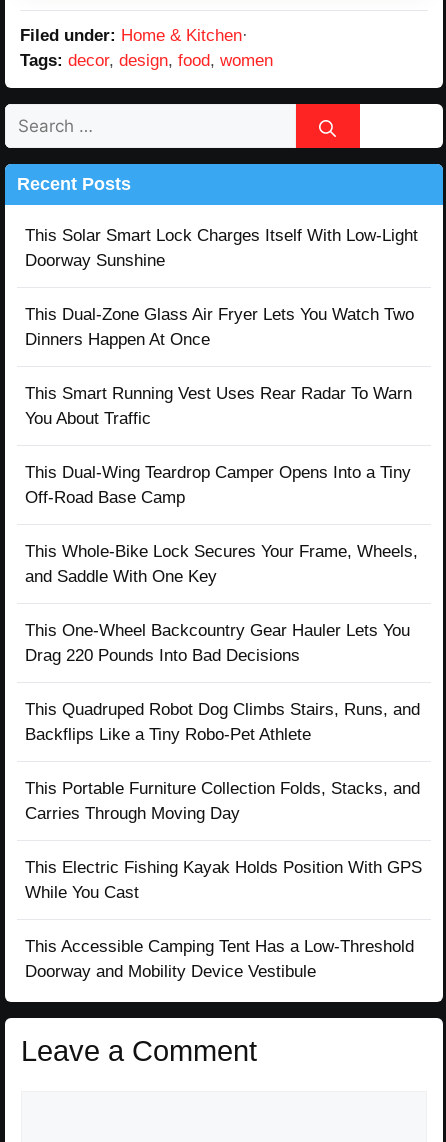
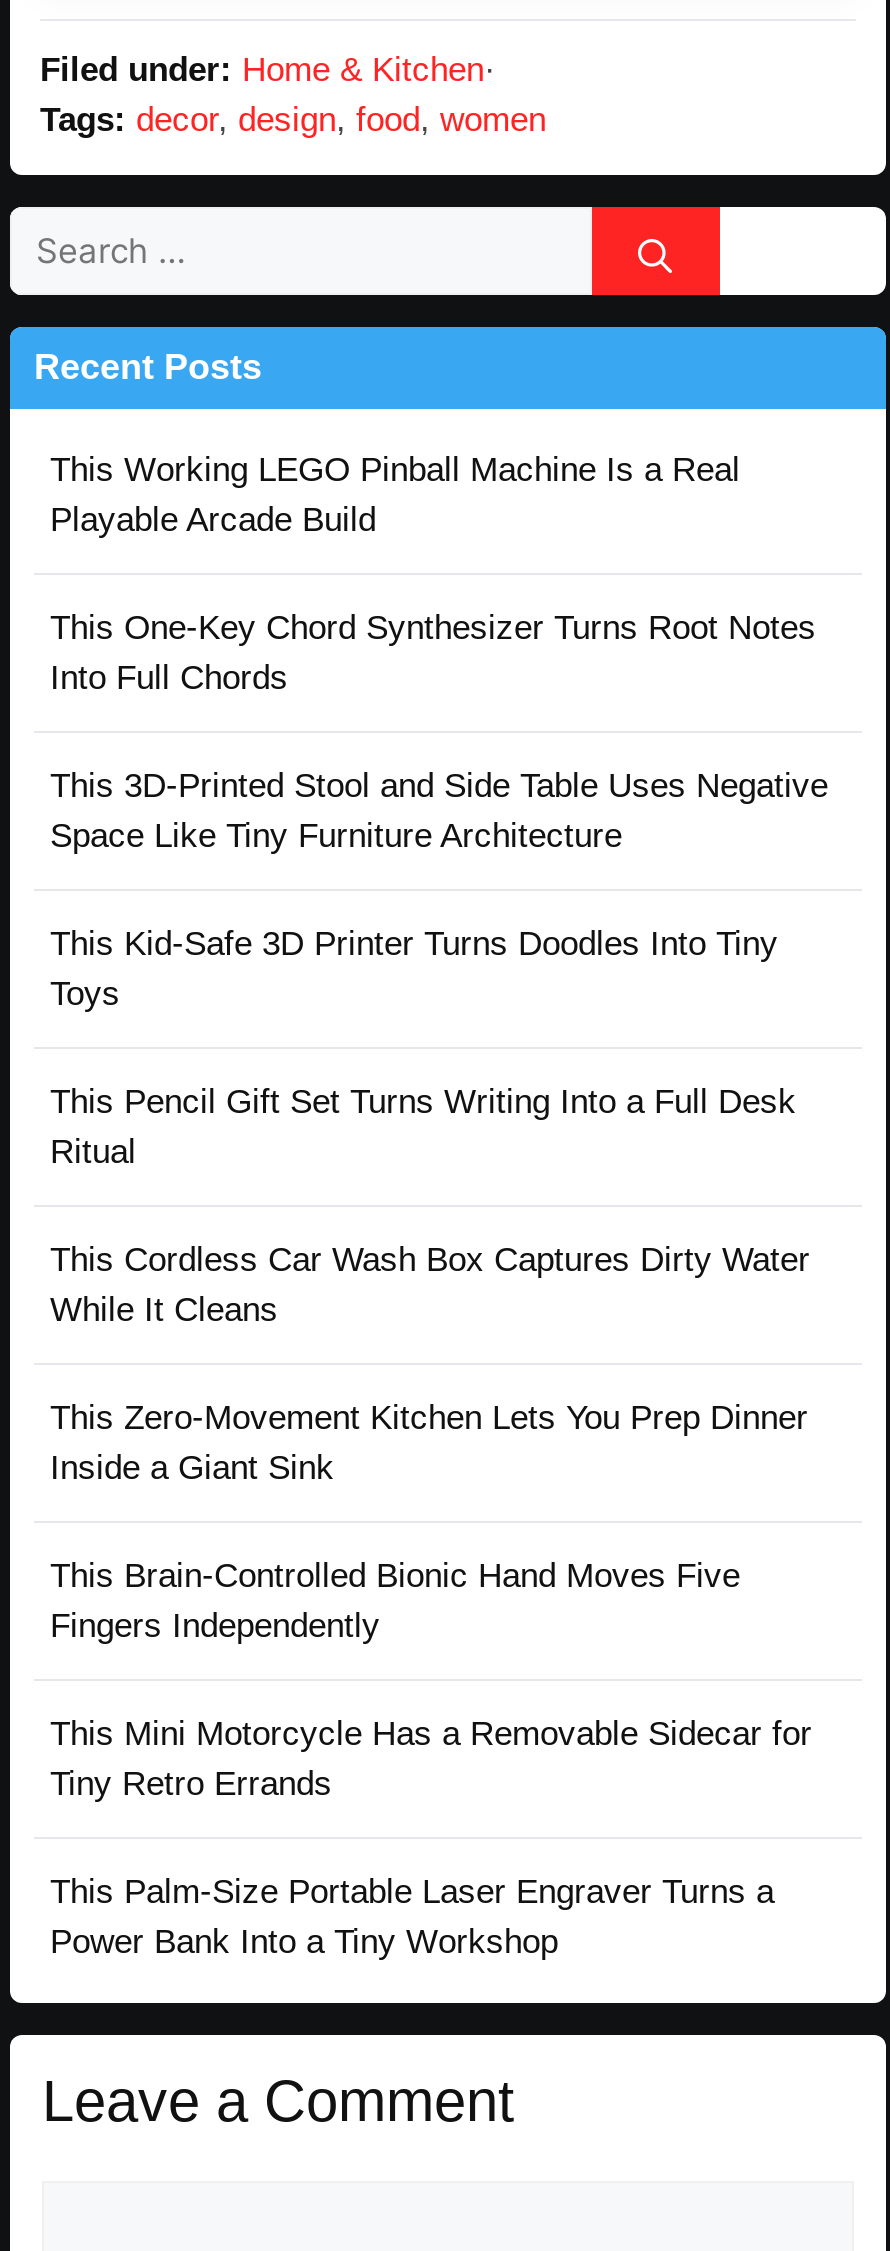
- This Solar Smart Lock Charges Itself With Low-Light
- Doorway Sunshine
+ This Working LEGO Pinball Machine Is a Real
+ Playable Arcade Build

- This Dual-Zone Glass Air Fryer Lets You Watch Two
- Dinners Happen At Once
+ This One-Key Chord Synthesizer Turns Root Notes
+ Into Full Chords

- This Smart Running Vest Uses Rear Radar To Warn
- You About Traffic
+ This 3D-Printed Stool and Side Table Uses Negative
+ Space Like Tiny Furniture Architecture

- This Dual-Wing Teardrop Camper Opens Into a Tiny
- Off-Road Base Camp
+ This Kid-Safe 3D Printer Turns Doodles Into Tiny
+ Toys

- This Whole-Bike Lock Secures Your Frame, Wheels,
- and Saddle With One Key
+ This Pencil Gift Set Turns Writing Into a Full Desk
+ Ritual

- This One-Wheel Backcountry Gear Hauler Lets You
- Drag 220 Pounds Into Bad Decisions
+ This Cordless Car Wash Box Captures Dirty Water
+ While It Cleans

- This Quadruped Robot Dog Climbs Stairs, Runs, and
- Backflips Like a Tiny Robo-Pet Athlete
+ This Zero-Movement Kitchen Lets You Prep Dinner
+ Inside a Giant Sink

- This Portable Furniture Collection Folds, Stacks, and
- Carries Through Moving Day
+ This Brain-Controlled Bionic Hand Moves Five
+ Fingers Independently

- This Electric Fishing Kayak Holds Position With GPS
- While You Cast
+ This Mini Motorcycle Has a Removable Sidecar for
+ Tiny Retro Errands

- This Accessible Camping Tent Has a Low-Threshold
- Doorway and Mobility Device Vestibule
+ This Palm-Size Portable Laser Engraver Turns a
+ Power Bank Into a Tiny Workshop
